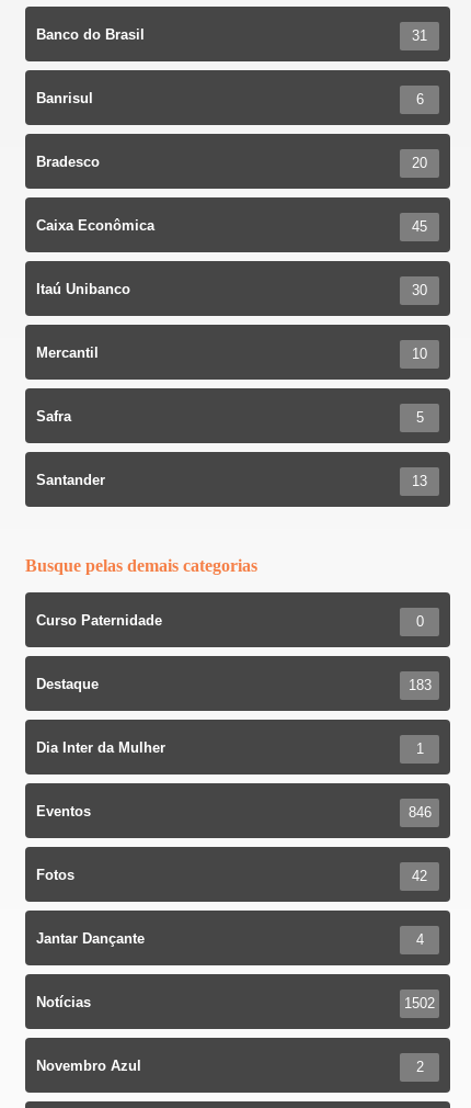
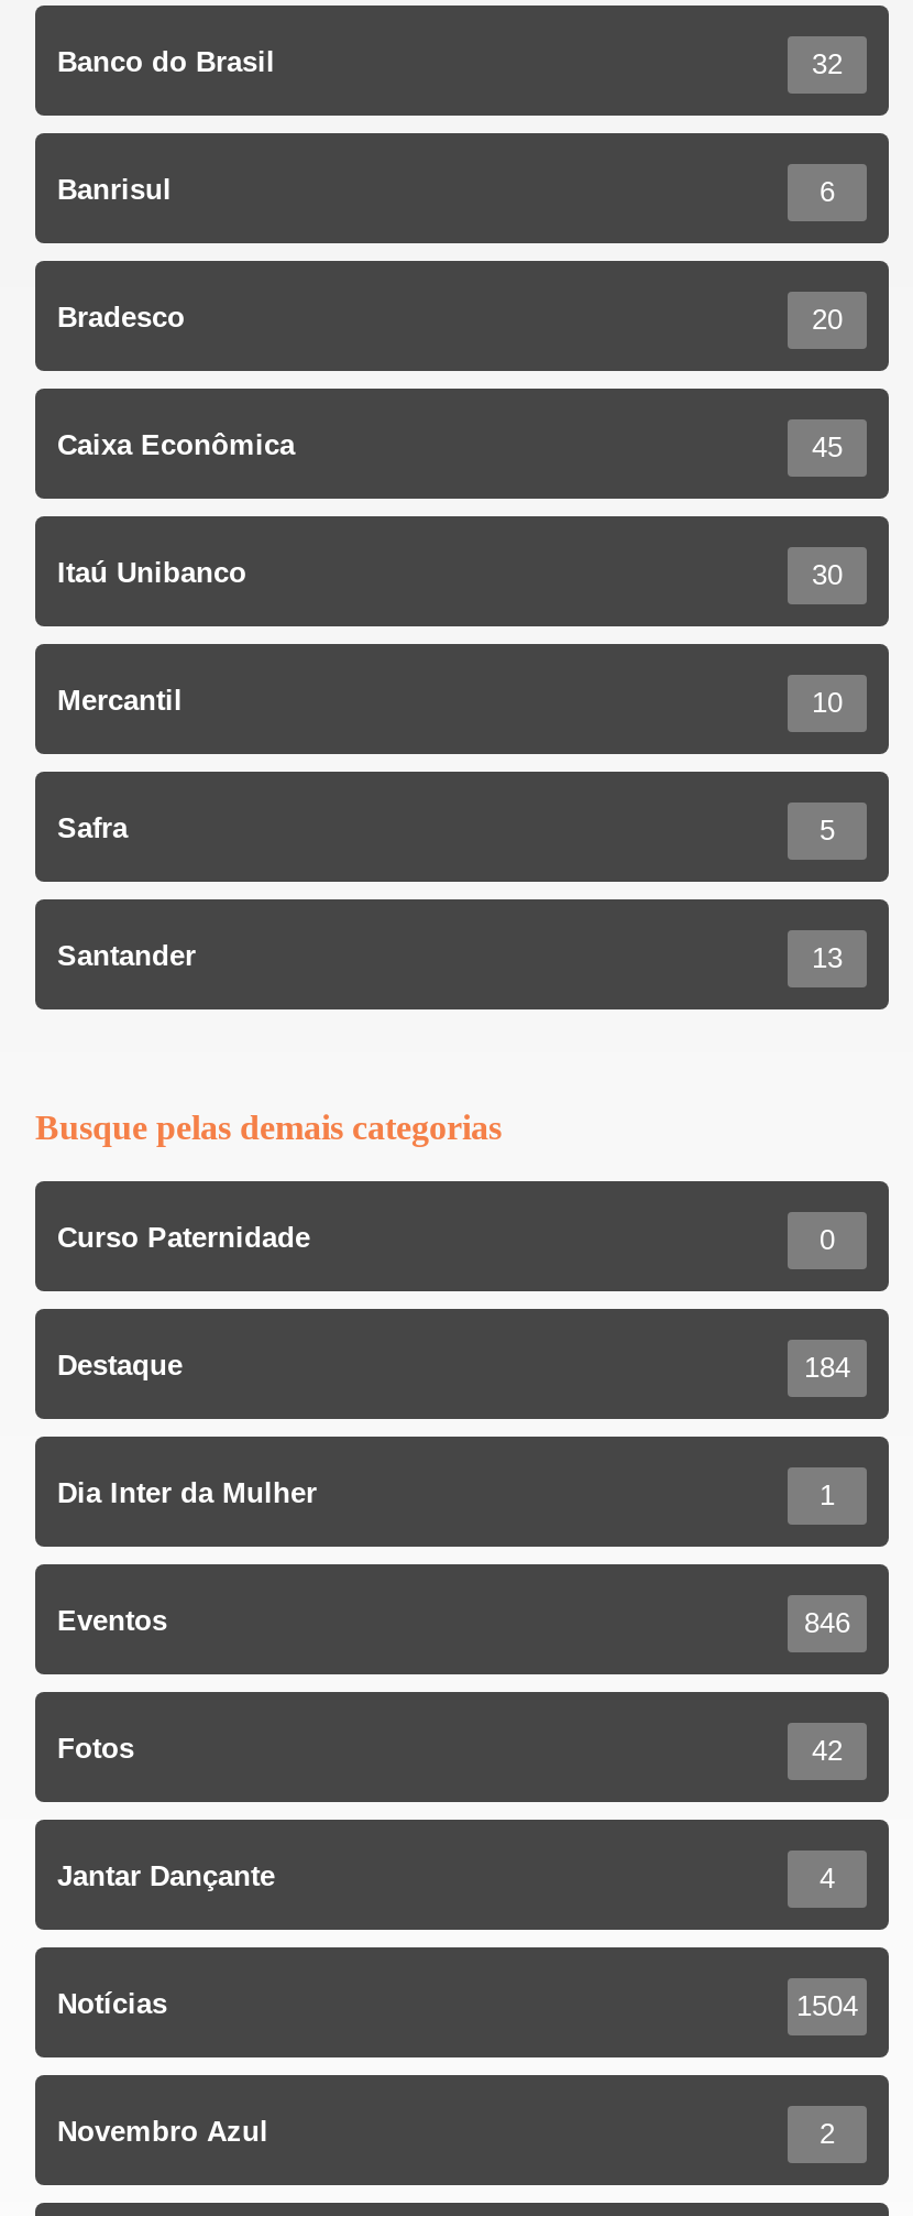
- 31
+ 32

- 183
+ 184

- 1502
+ 1504
